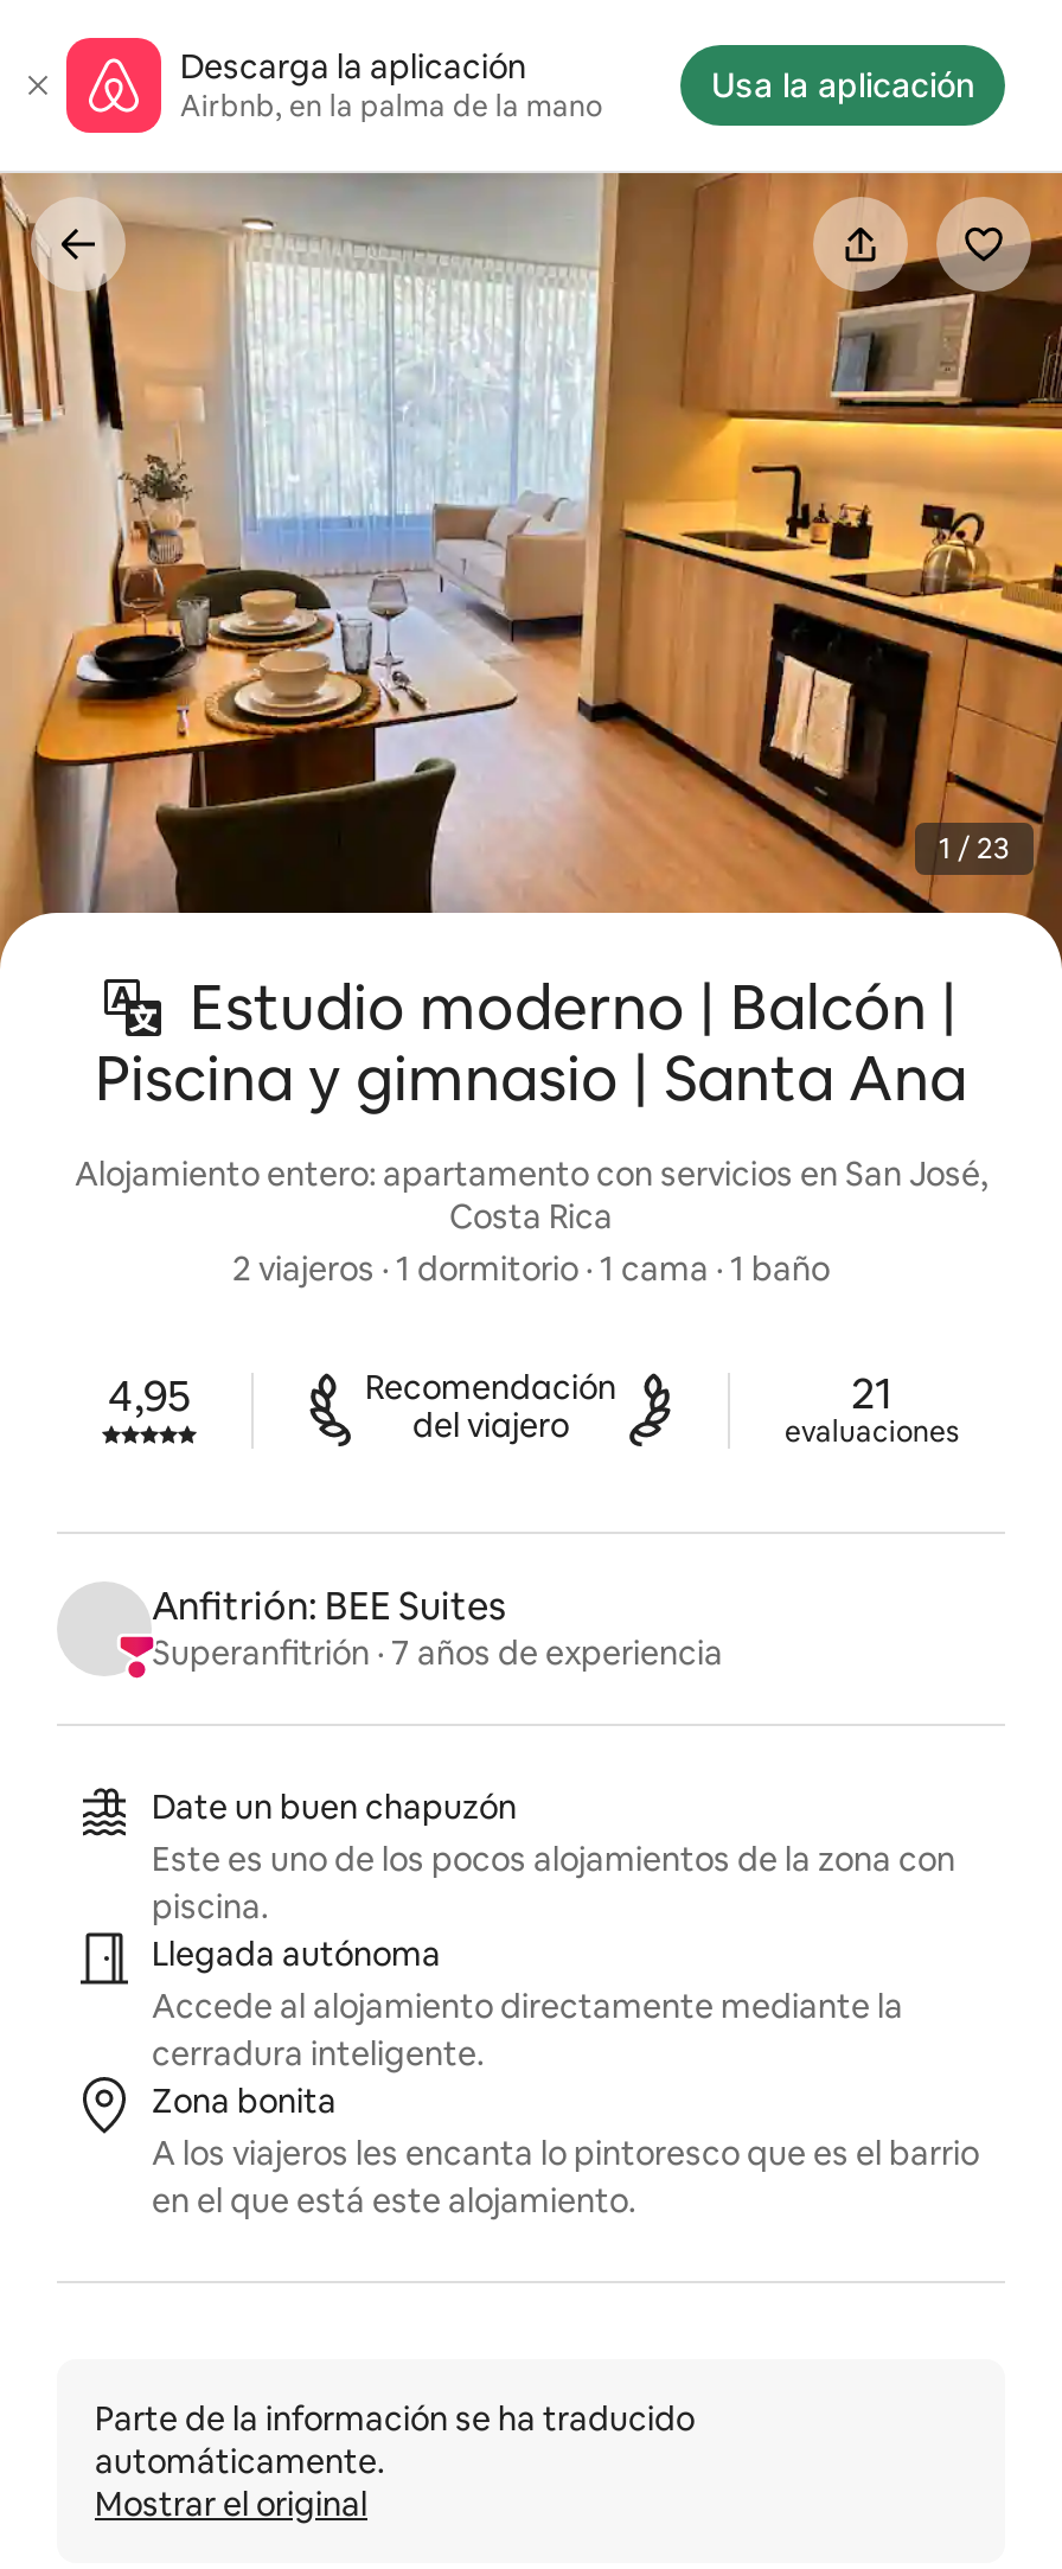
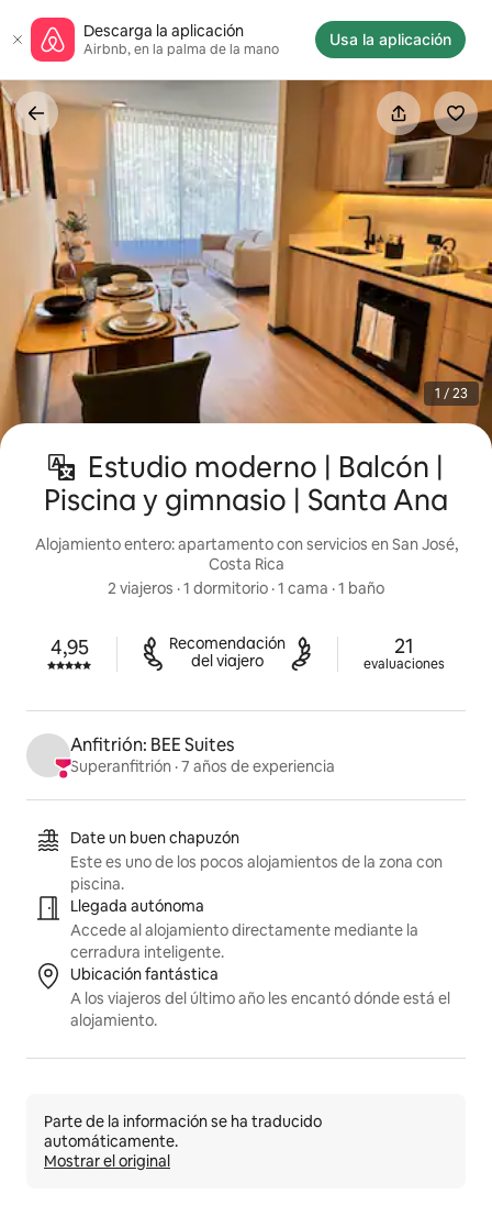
- Zona bonita
- A los viajeros les encanta lo pintoresco que es el barrio
- en el que está este alojamiento.
+ Ubicación fantástica
+ A los viajeros del último año les encantó dónde está el
+ alojamiento.
